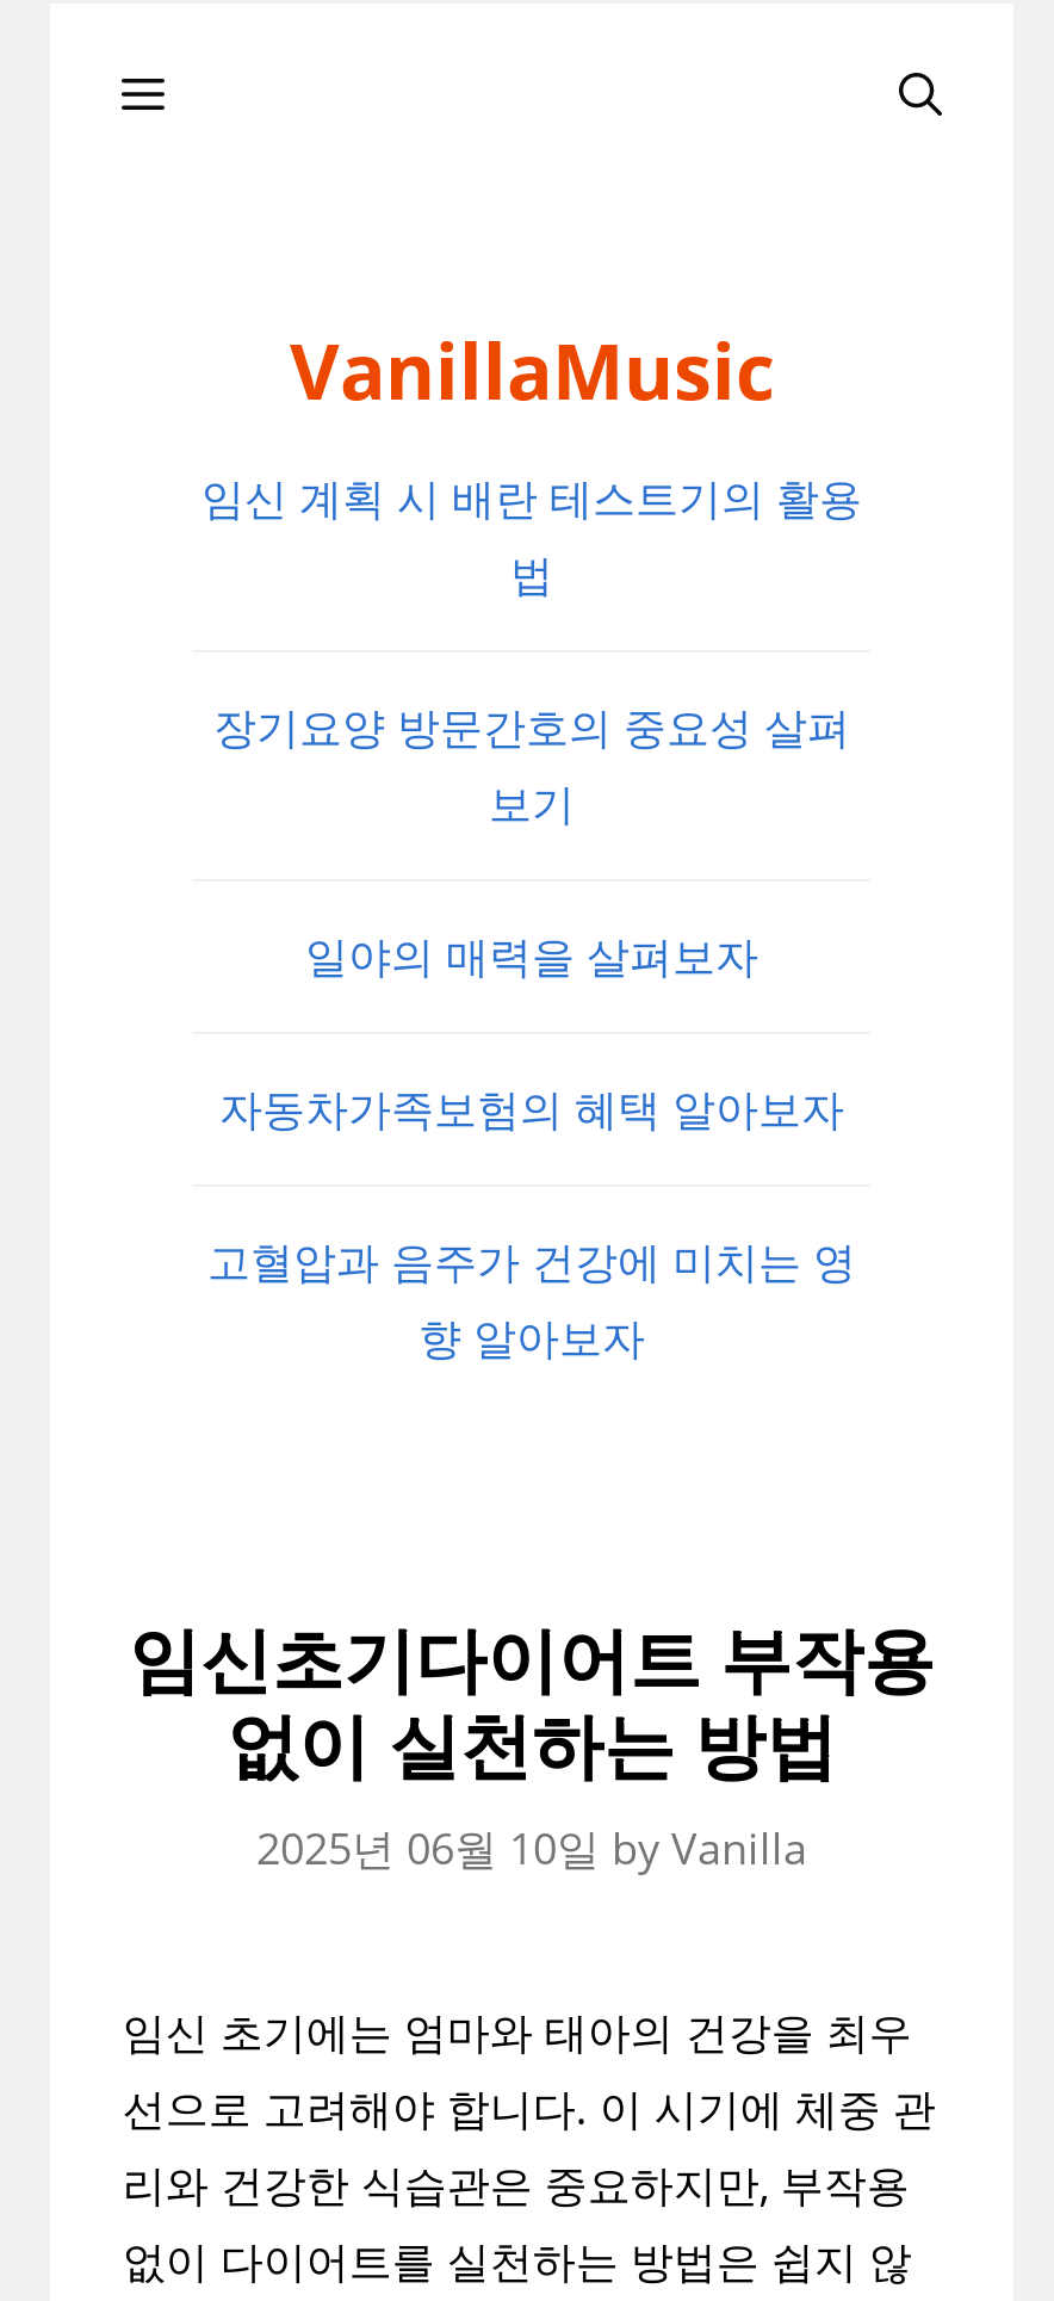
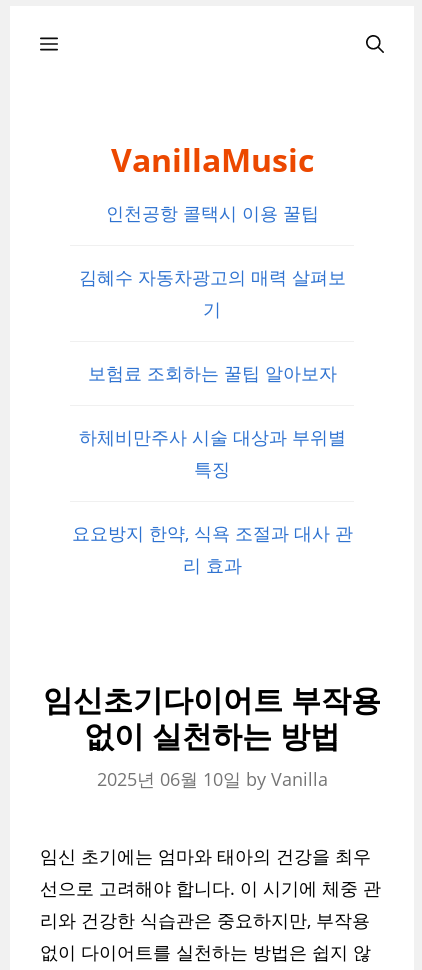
- 임신 계획 시 배란 테스트기의 활용
- 법
+ 인천공항 콜택시 이용 꿀팁

- 장기요양 방문간호의 중요성 살펴
- 보기
+ 김혜수 자동차광고의 매력 살펴보
+ 기

- 일야의 매력을 살펴보자
+ 보험료 조회하는 꿀팁 알아보자

- 자동차가족보험의 혜택 알아보자
+ 하체비만주사 시술 대상과 부위별
+ 특징

- 고혈압과 음주가 건강에 미치는 영
- 향 알아보자
+ 요요방지 한약, 식욕 조절과 대사 관
+ 리 효과
